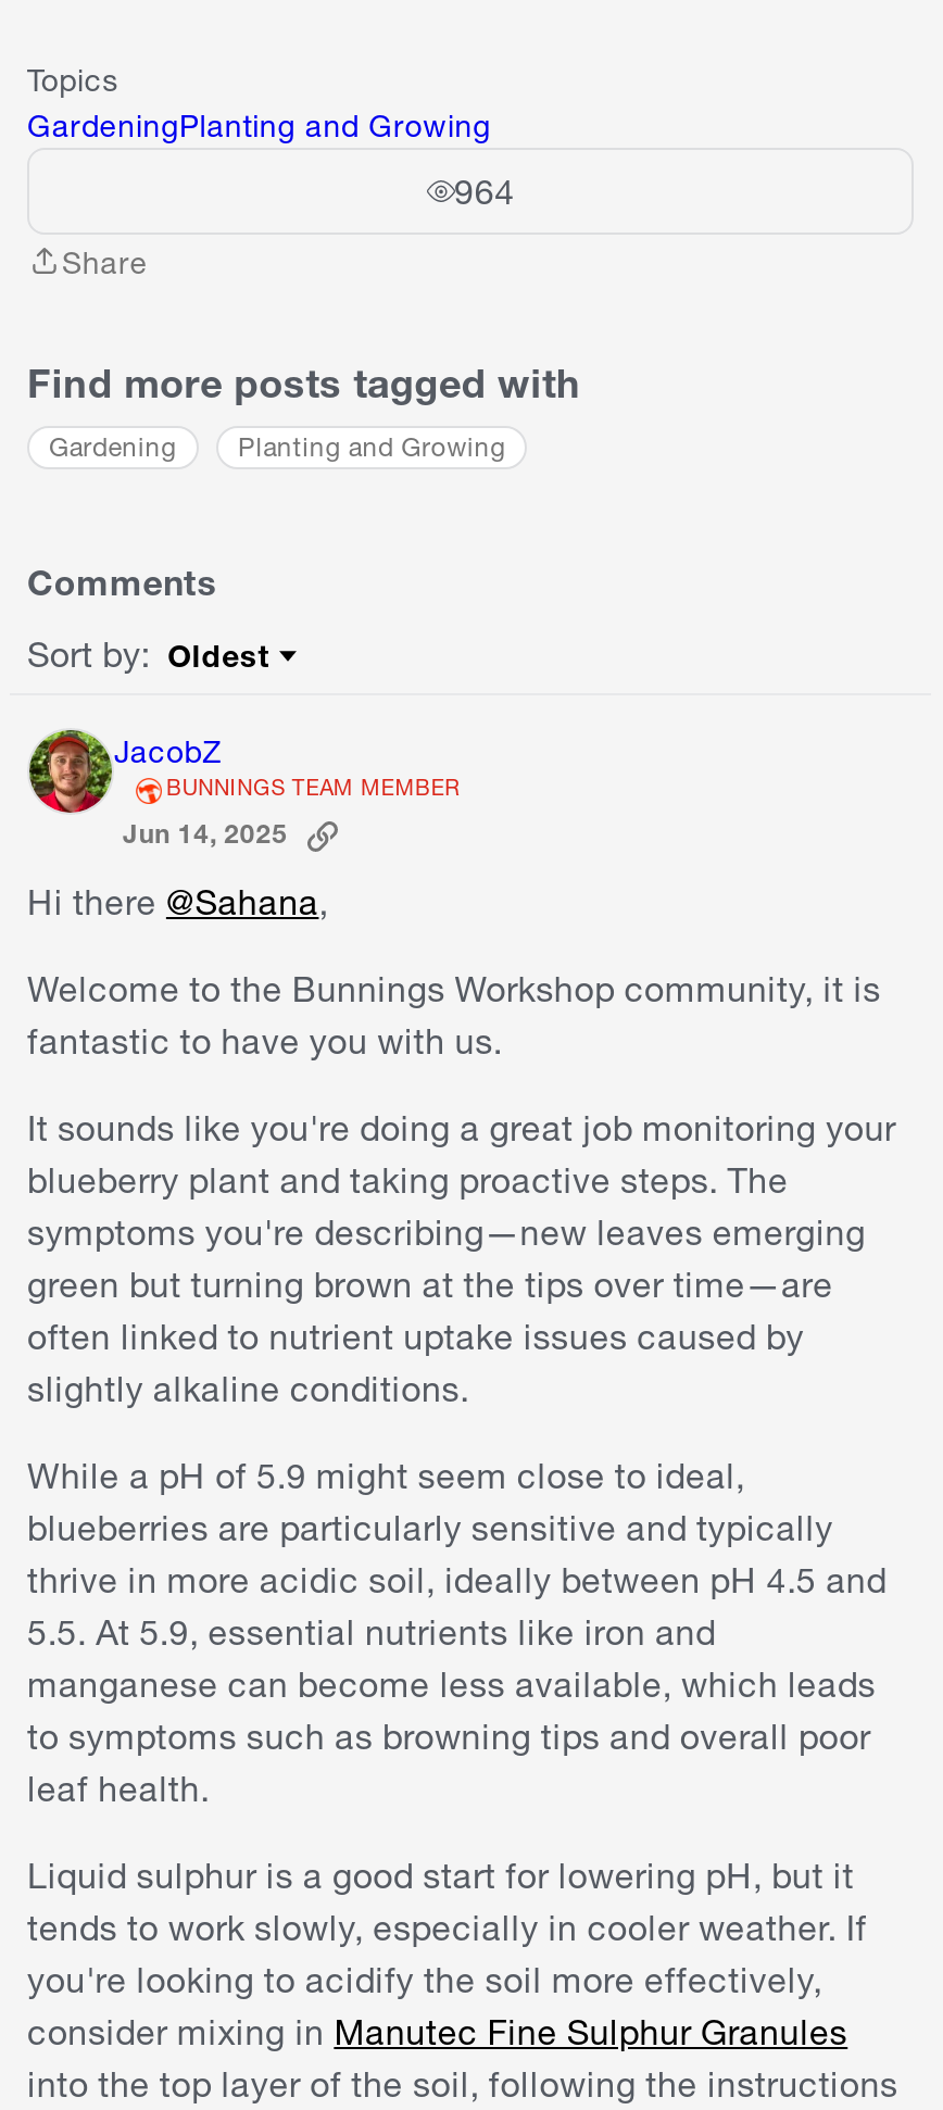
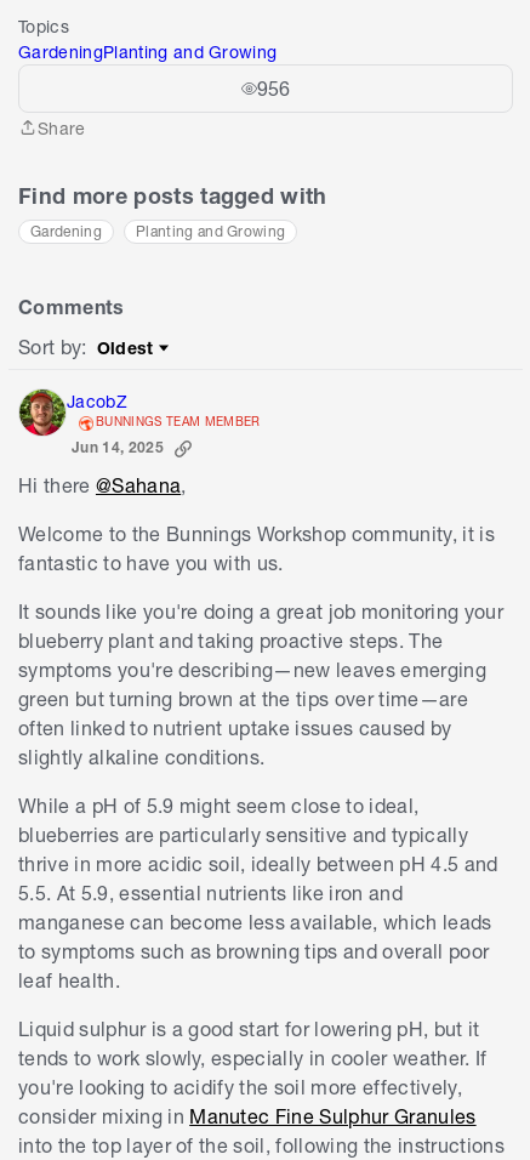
- 964
+ 956
